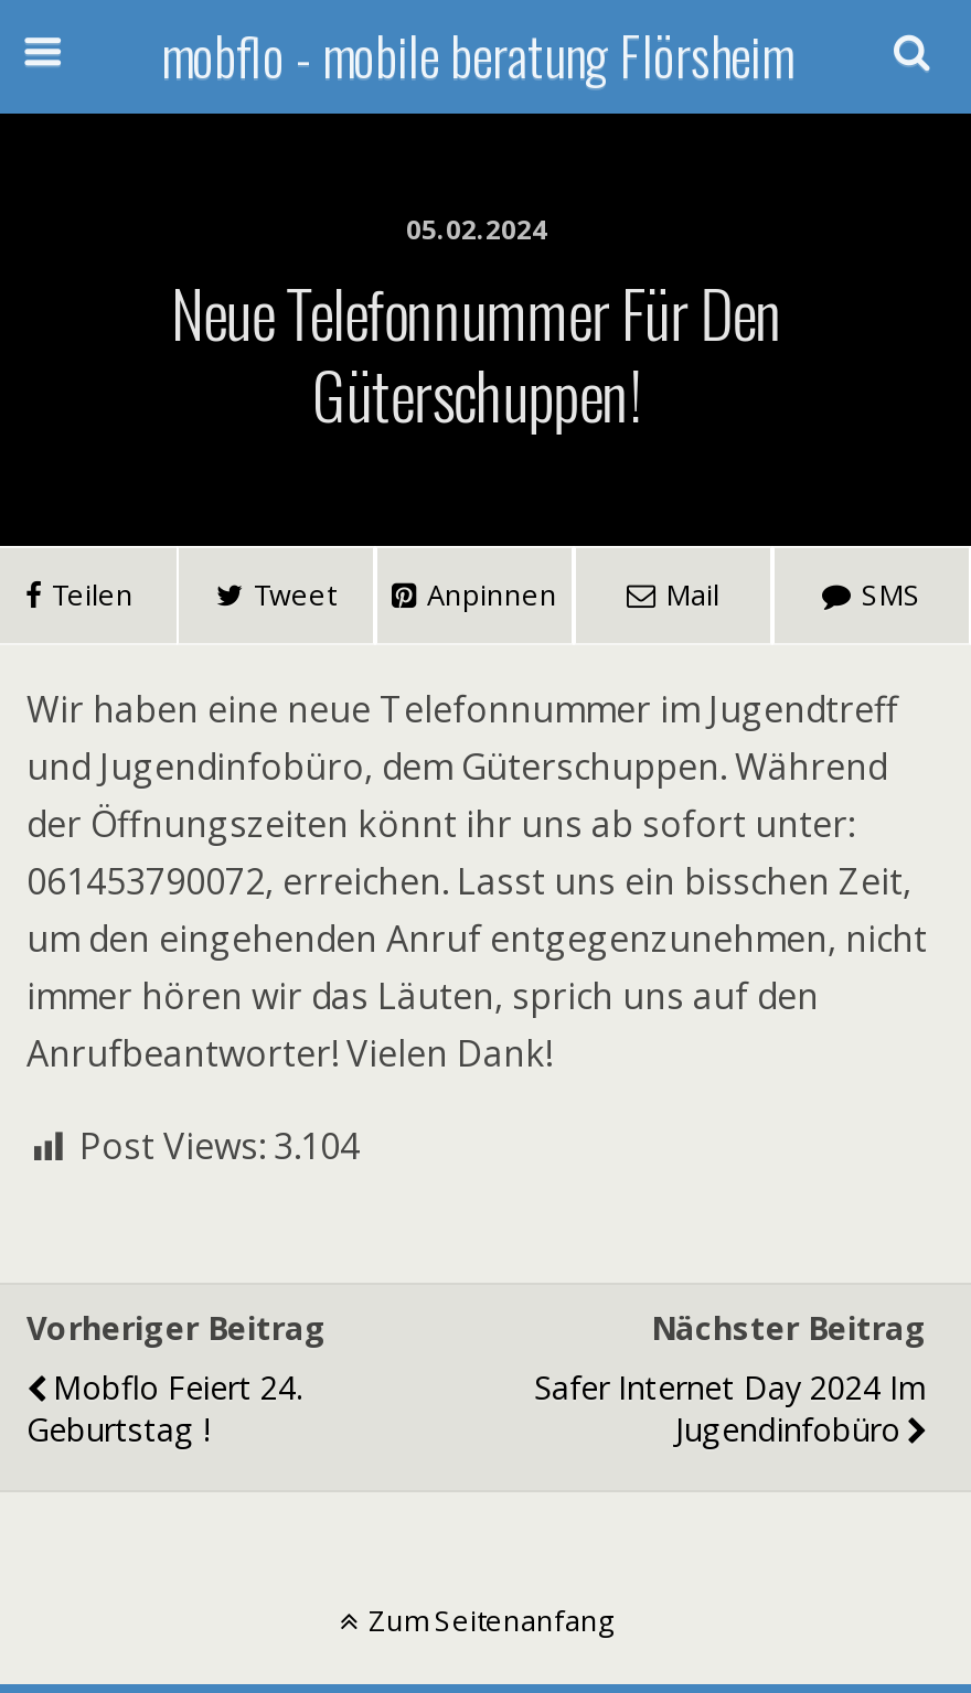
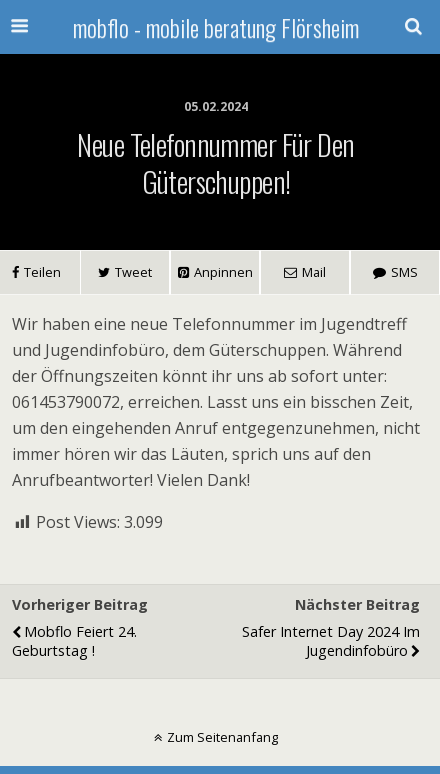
- Post Views: 3.104
+ Post Views: 3.099
